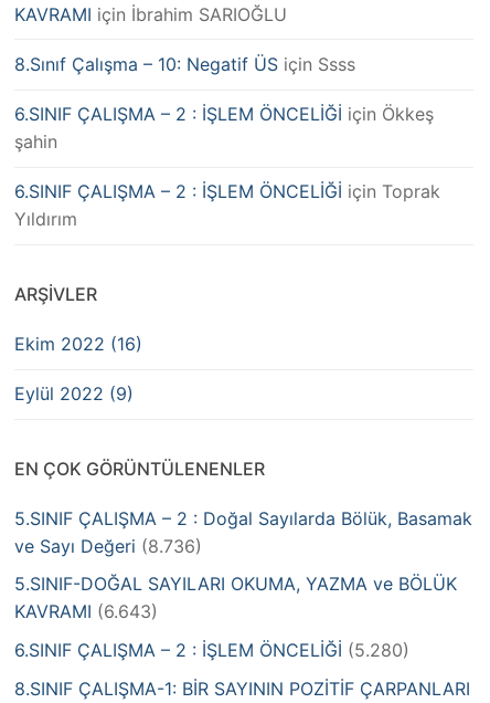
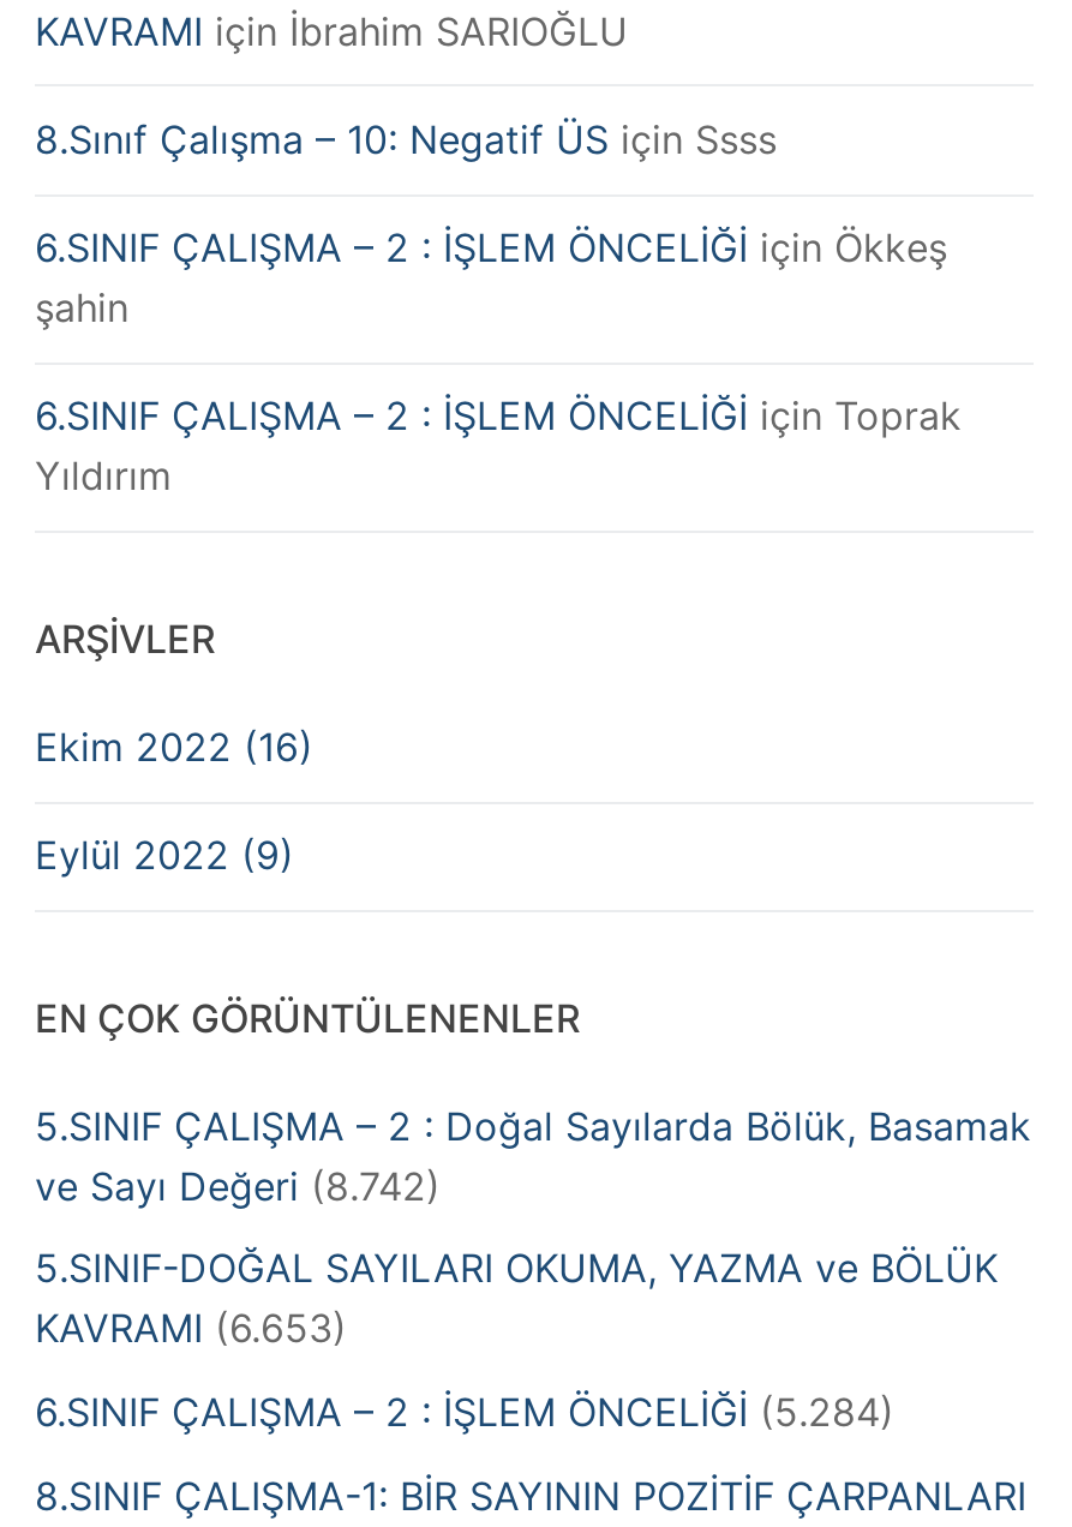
- ve Sayı Değeri (8.736)
+ ve Sayı Değeri (8.742)

- KAVRAMI (6.643)
+ KAVRAMI (6.653)

- 6.SINIF ÇALIŞMA – 2 : İŞLEM ÖNCELİĞİ (5.280)
+ 6.SINIF ÇALIŞMA – 2 : İŞLEM ÖNCELİĞİ (5.284)
